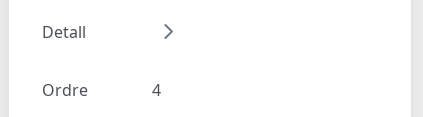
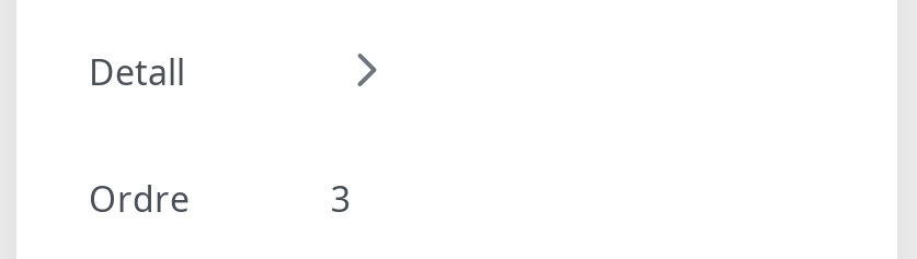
- 4
+ 3
